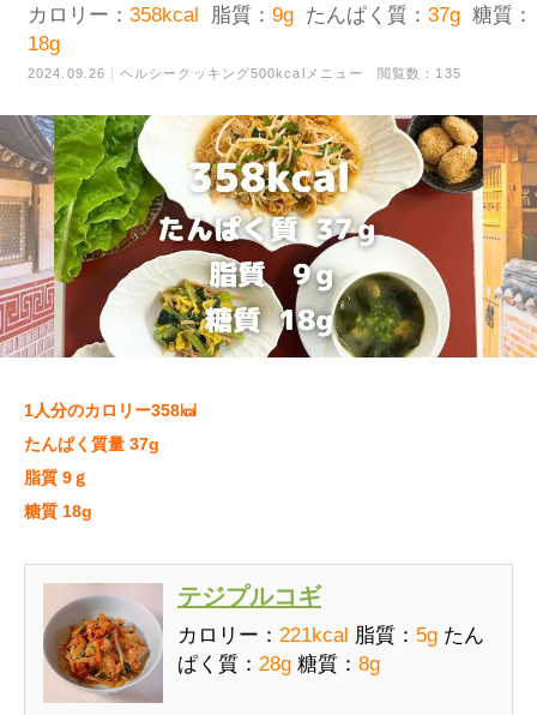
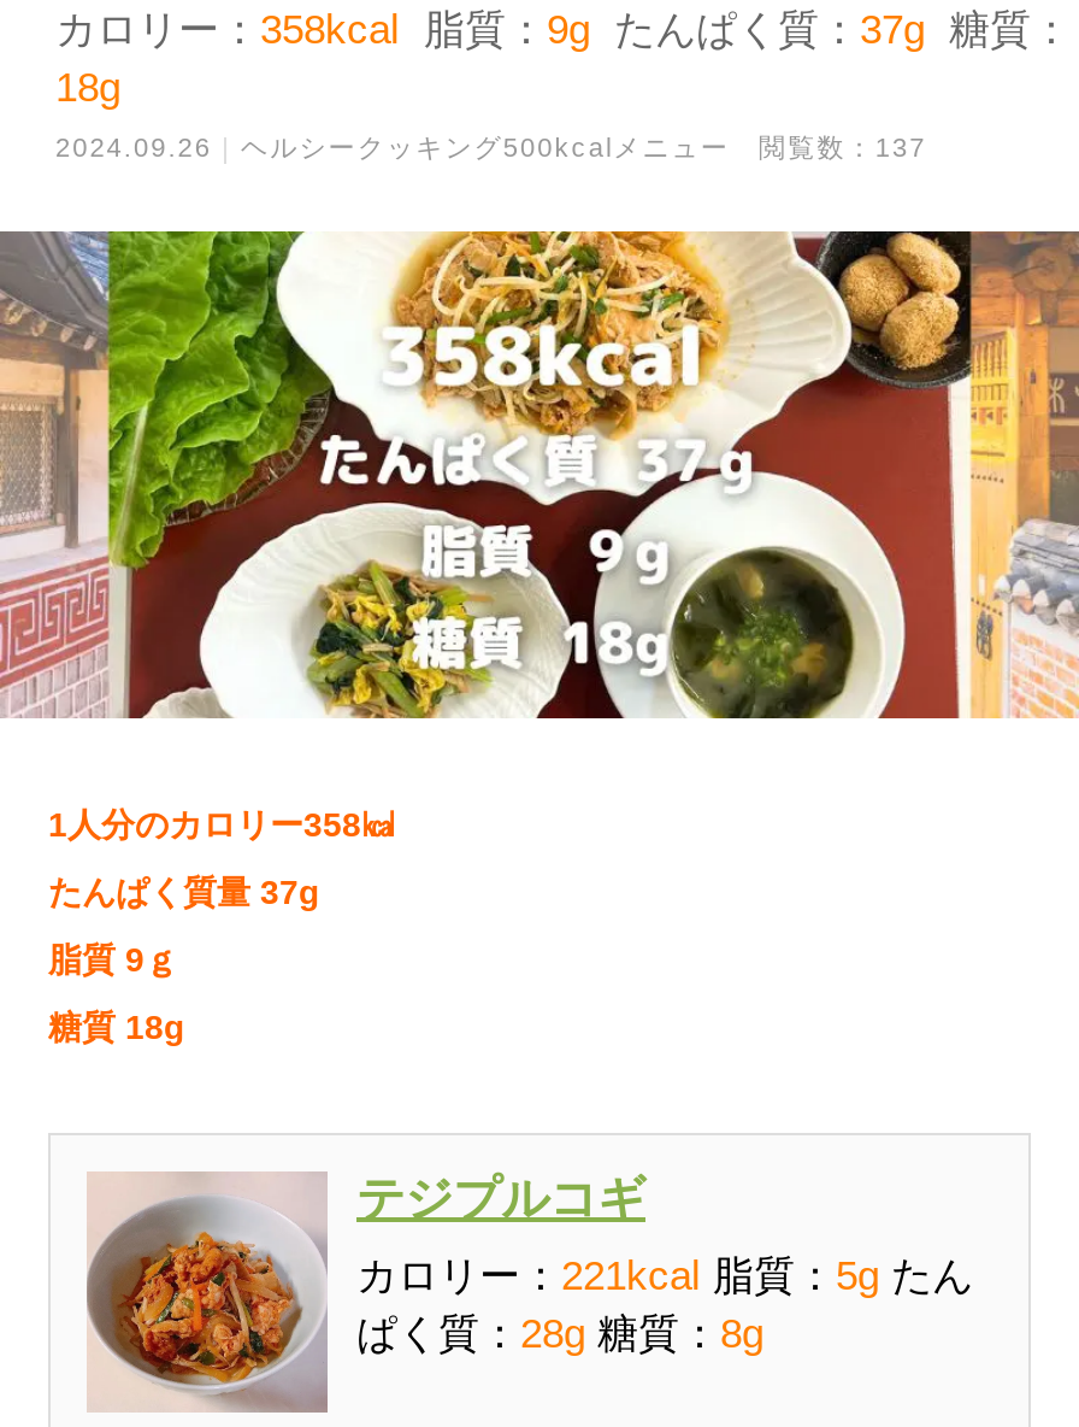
- 2024.09.26 ヘルシークッキング500kcalメニュー 閲覧数：135
+ 2024.09.26 ヘルシークッキング500kcalメニュー 閲覧数：137
